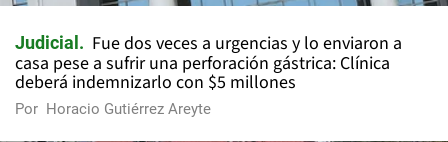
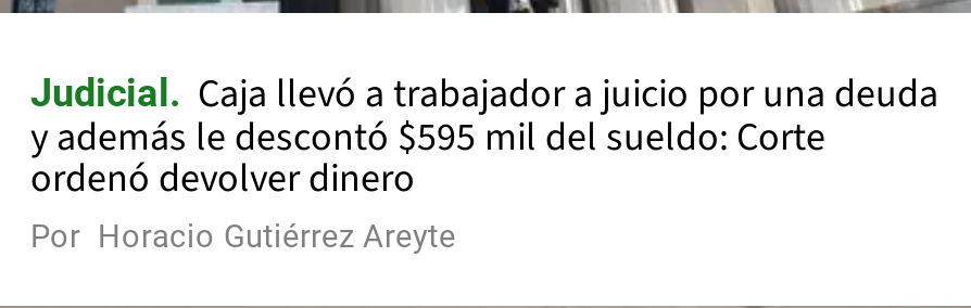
- Fue dos veces a urgencias y lo enviaron a
- casa pese a sufrir una perforación gástrica: Clínica
- deberá indemnizarlo con $5 millones
+ Caja llevó a trabajador a juicio por una deuda
+ y además le descontó $595 mil del sueldo: Corte
+ ordenó devolver dinero
